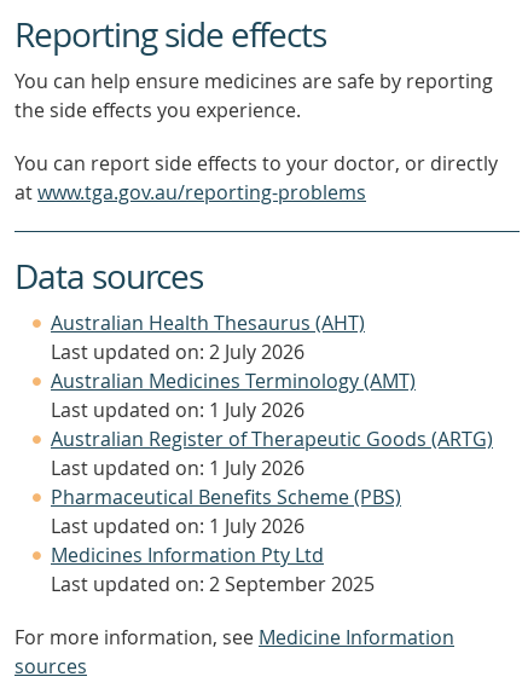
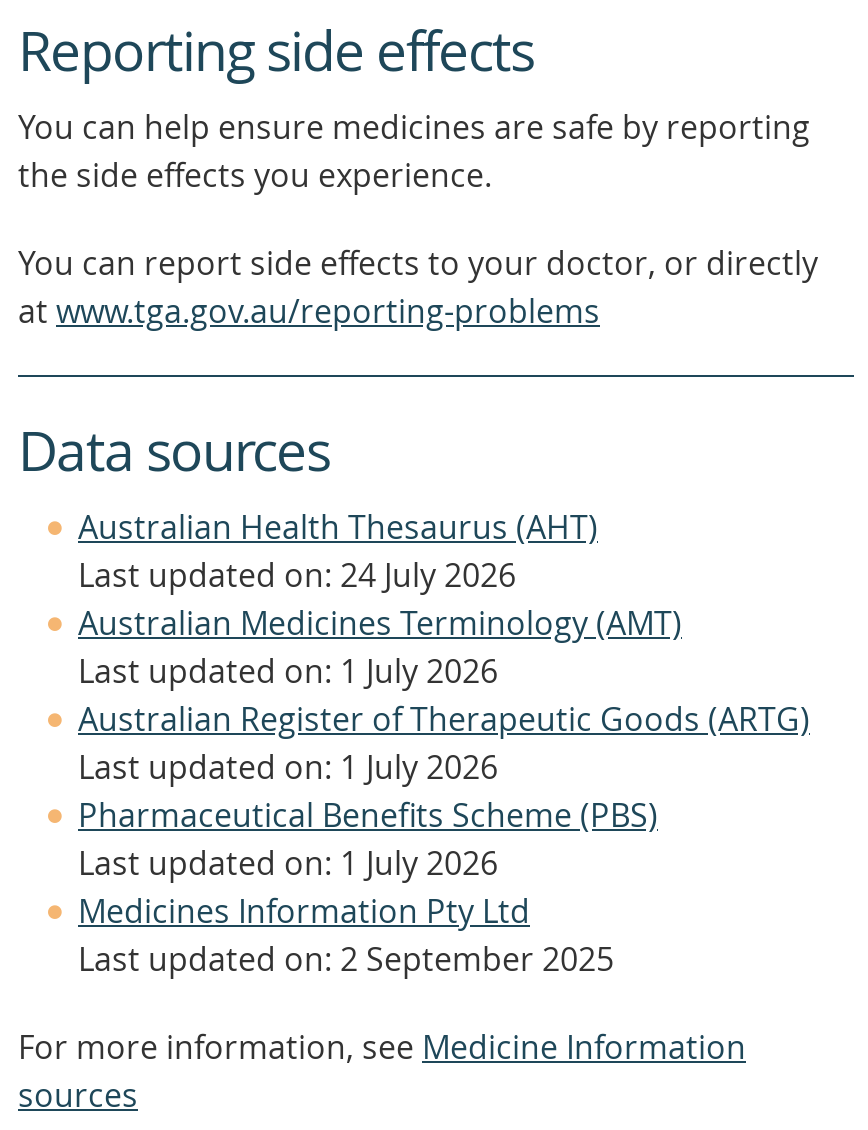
- Last updated on: 2 July 2026
+ Last updated on: 24 July 2026
